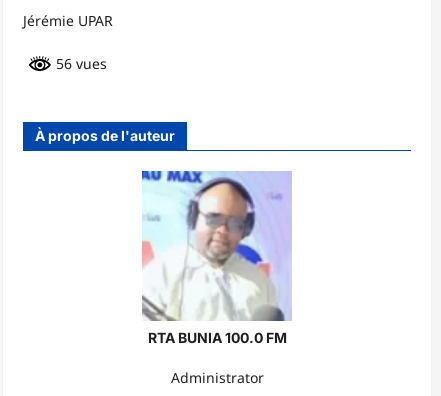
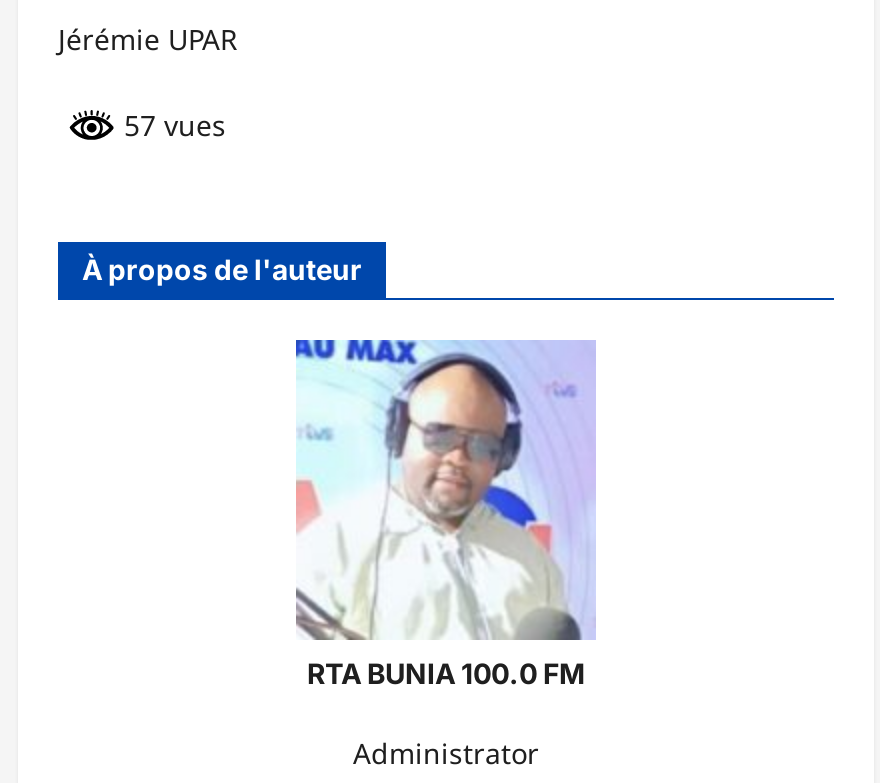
- 56 vues
+ 57 vues
